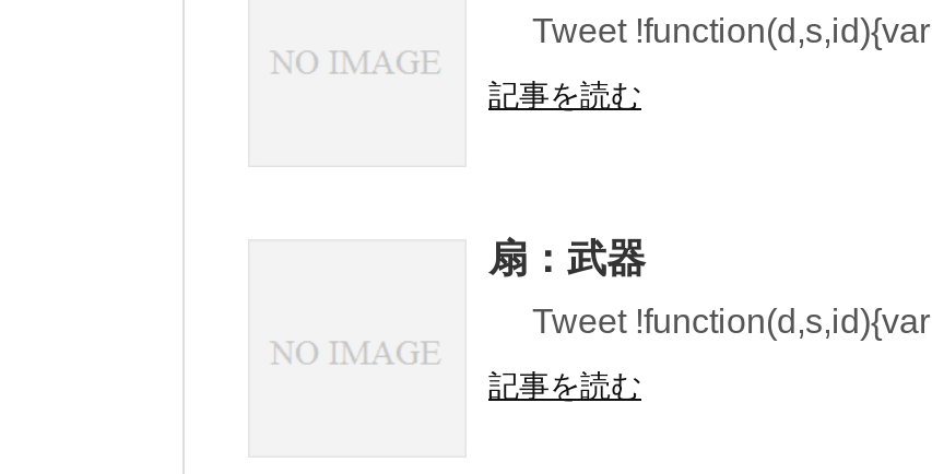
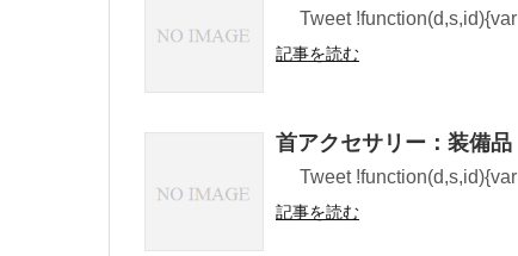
- 扇：武器
+ 首アクセサリー：装備品
